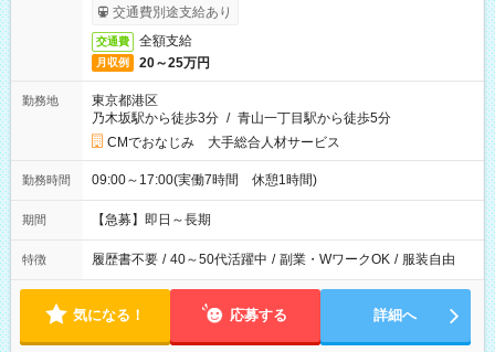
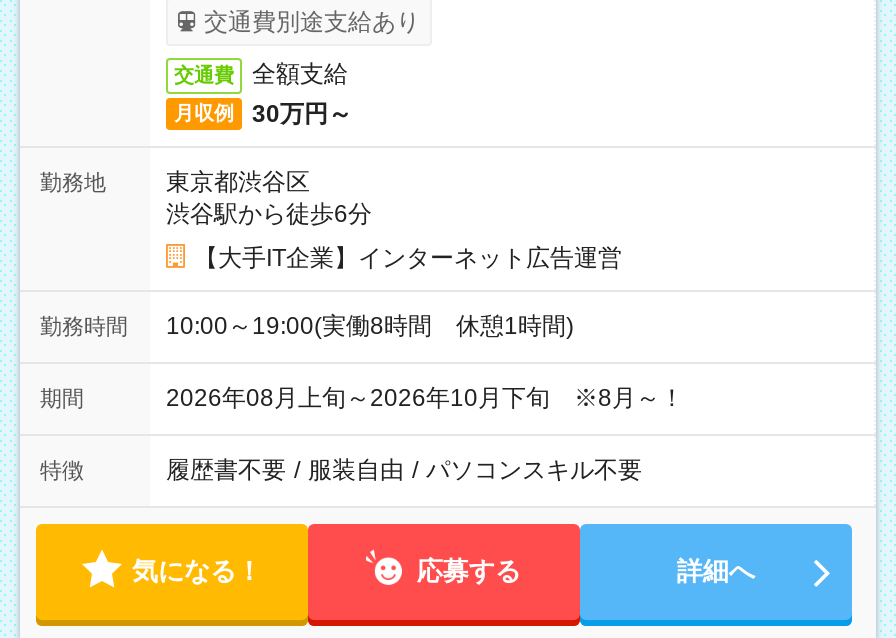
- 月収例 20～25万円
+ 月収例 30万円～

- 東京都港区
- 乃木坂駅から徒歩3分 / 青山一丁目駅から徒歩5分
+ 東京都渋谷区
+ 渋谷駅から徒歩6分

- CMでおなじみ 大手総合人材サービス
+ 【大手IT企業】インターネット広告運営

- 09:00～17:00(実働7時間 休憩1時間)
+ 10:00～19:00(実働8時間 休憩1時間)

- 【急募】即日～長期
+ 2026年08月上旬～2026年10月下旬 ※8月～！

- 履歴書不要 / 40～50代活躍中 / 副業・WワークOK / 服装自由
+ 履歴書不要 / 服装自由 / パソコンスキル不要
